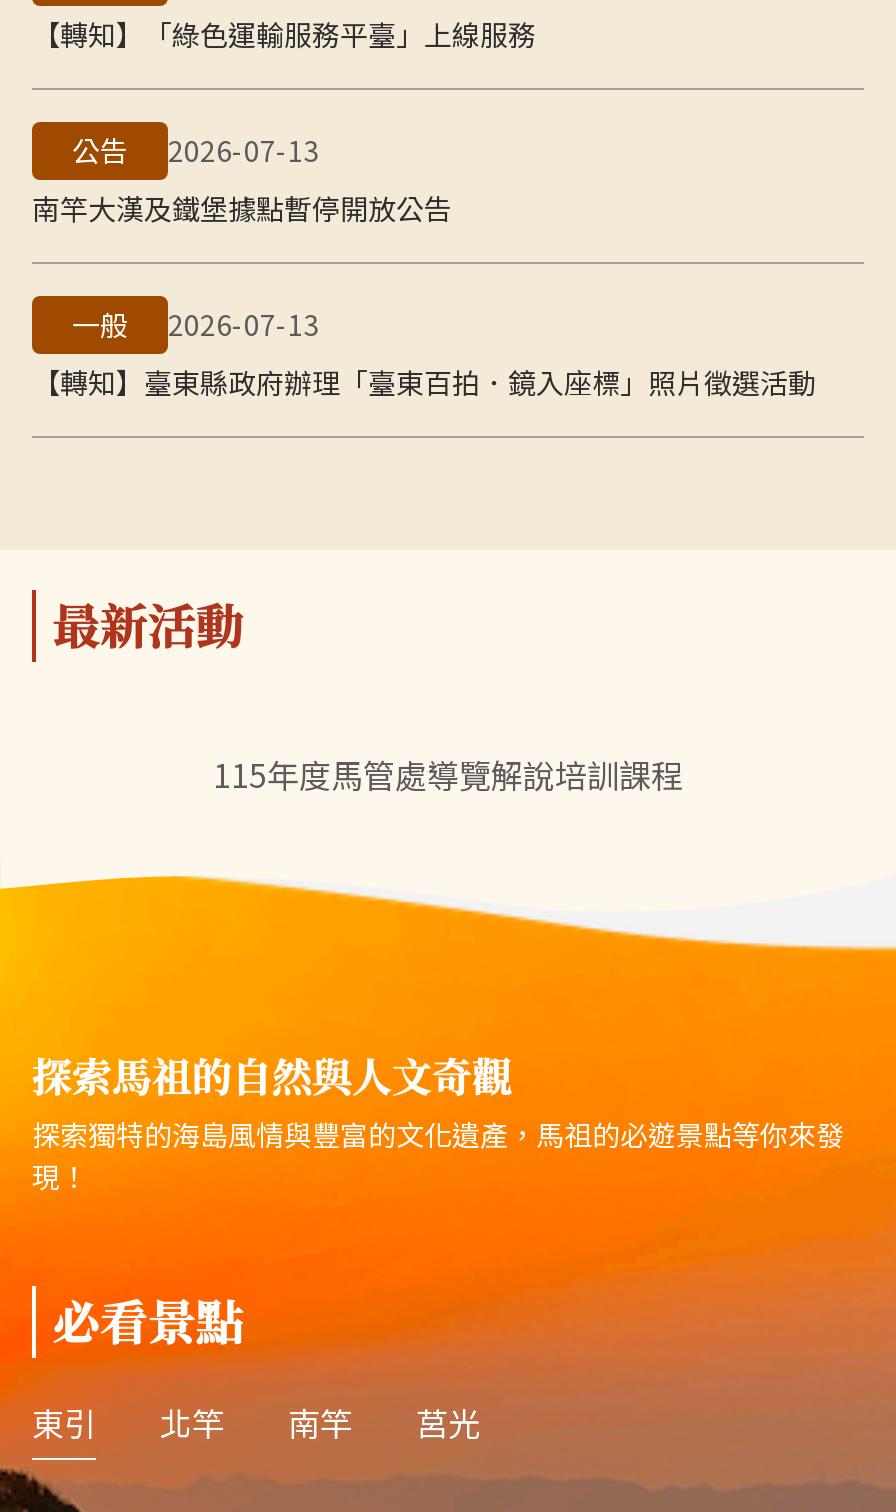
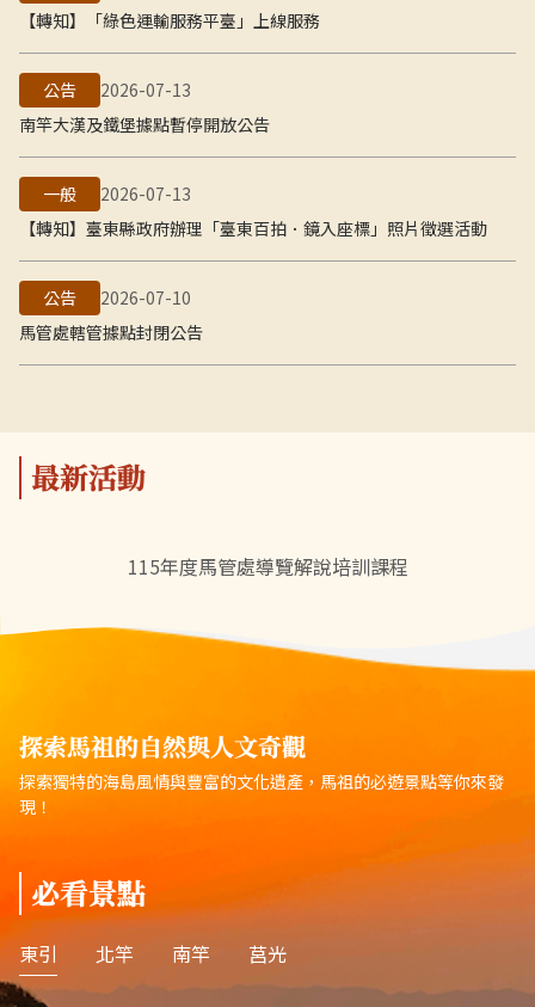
+ 公告
+ 2026-07-10
+ 馬管處轄管據點封閉公告
